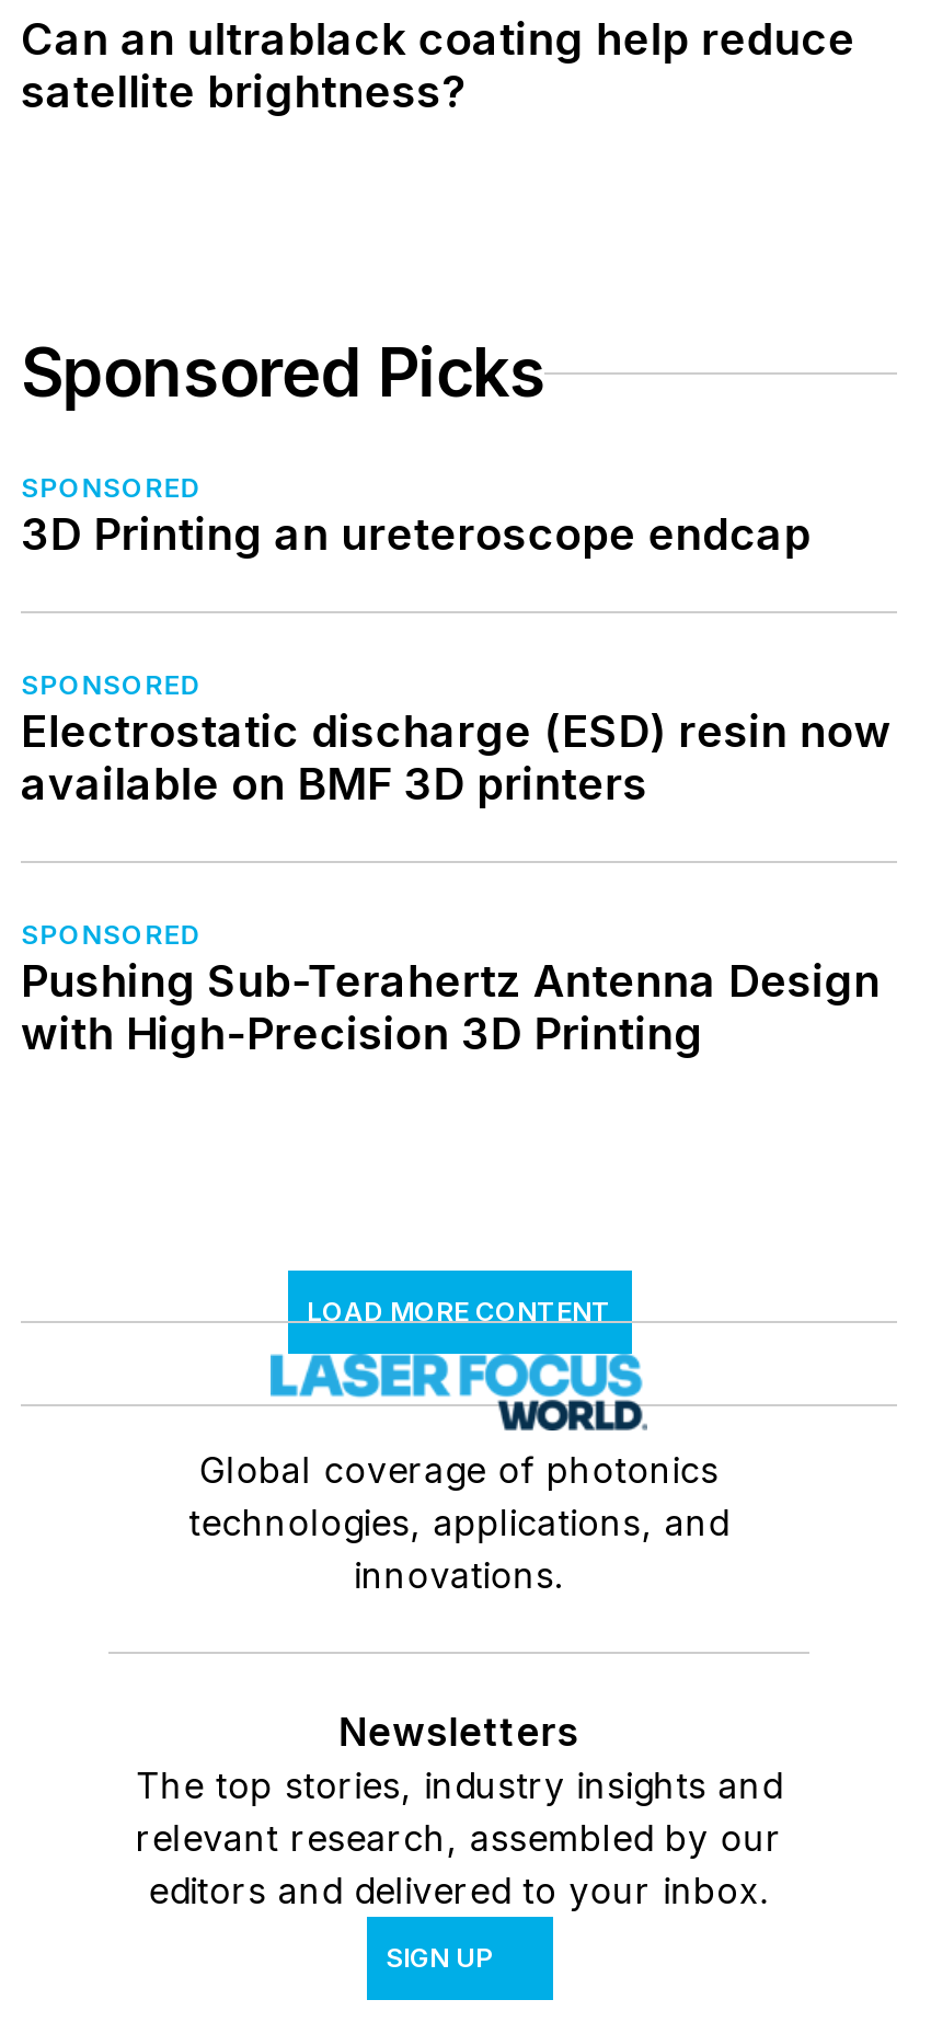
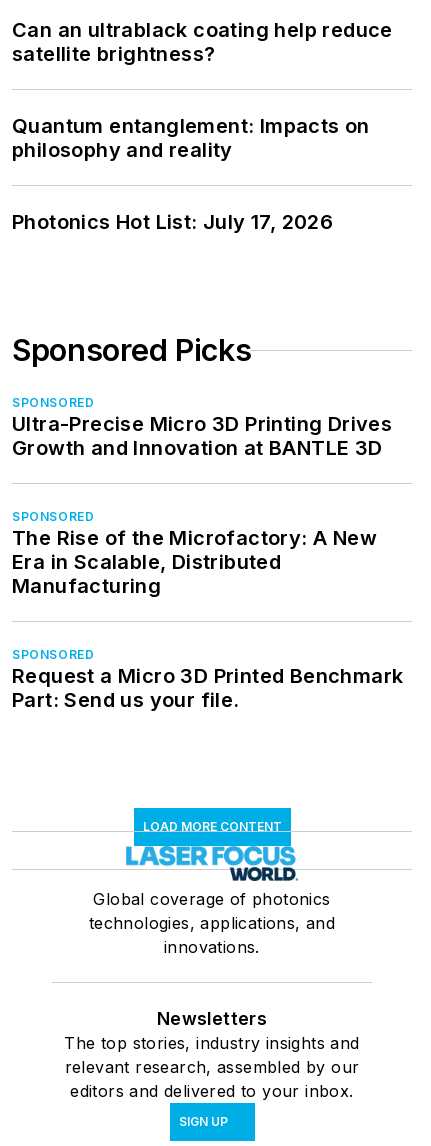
+ Quantum entanglement: Impacts on
+ philosophy and reality
+ Photonics Hot List: July 17, 2026

- 3D Printing an ureteroscope endcap
+ Ultra-Precise Micro 3D Printing Drives
+ Growth and Innovation at BANTLE 3D

- Electrostatic discharge (ESD) resin now
- available on BMF 3D printers
+ The Rise of the Microfactory: A New
+ Era in Scalable, Distributed
+ Manufacturing

- Pushing Sub-Terahertz Antenna Design
- with High-Precision 3D Printing
+ Request a Micro 3D Printed Benchmark
+ Part: Send us your file.
